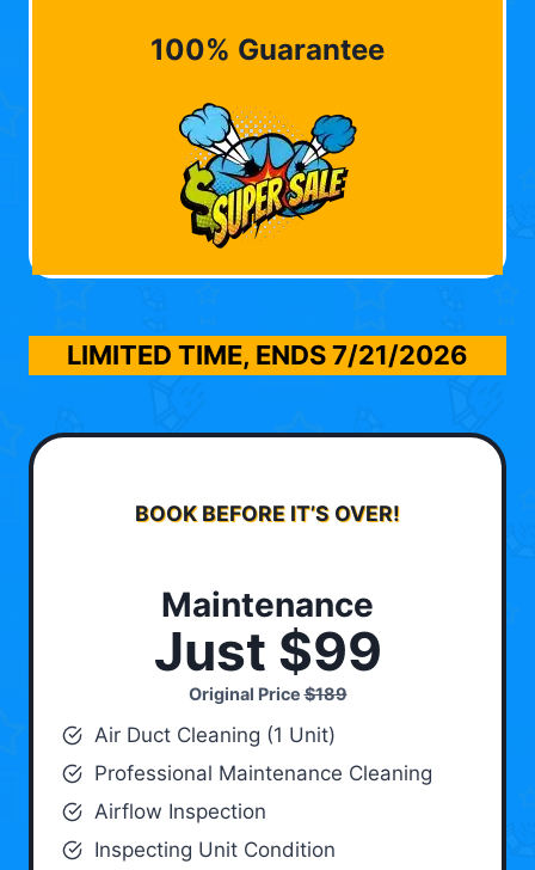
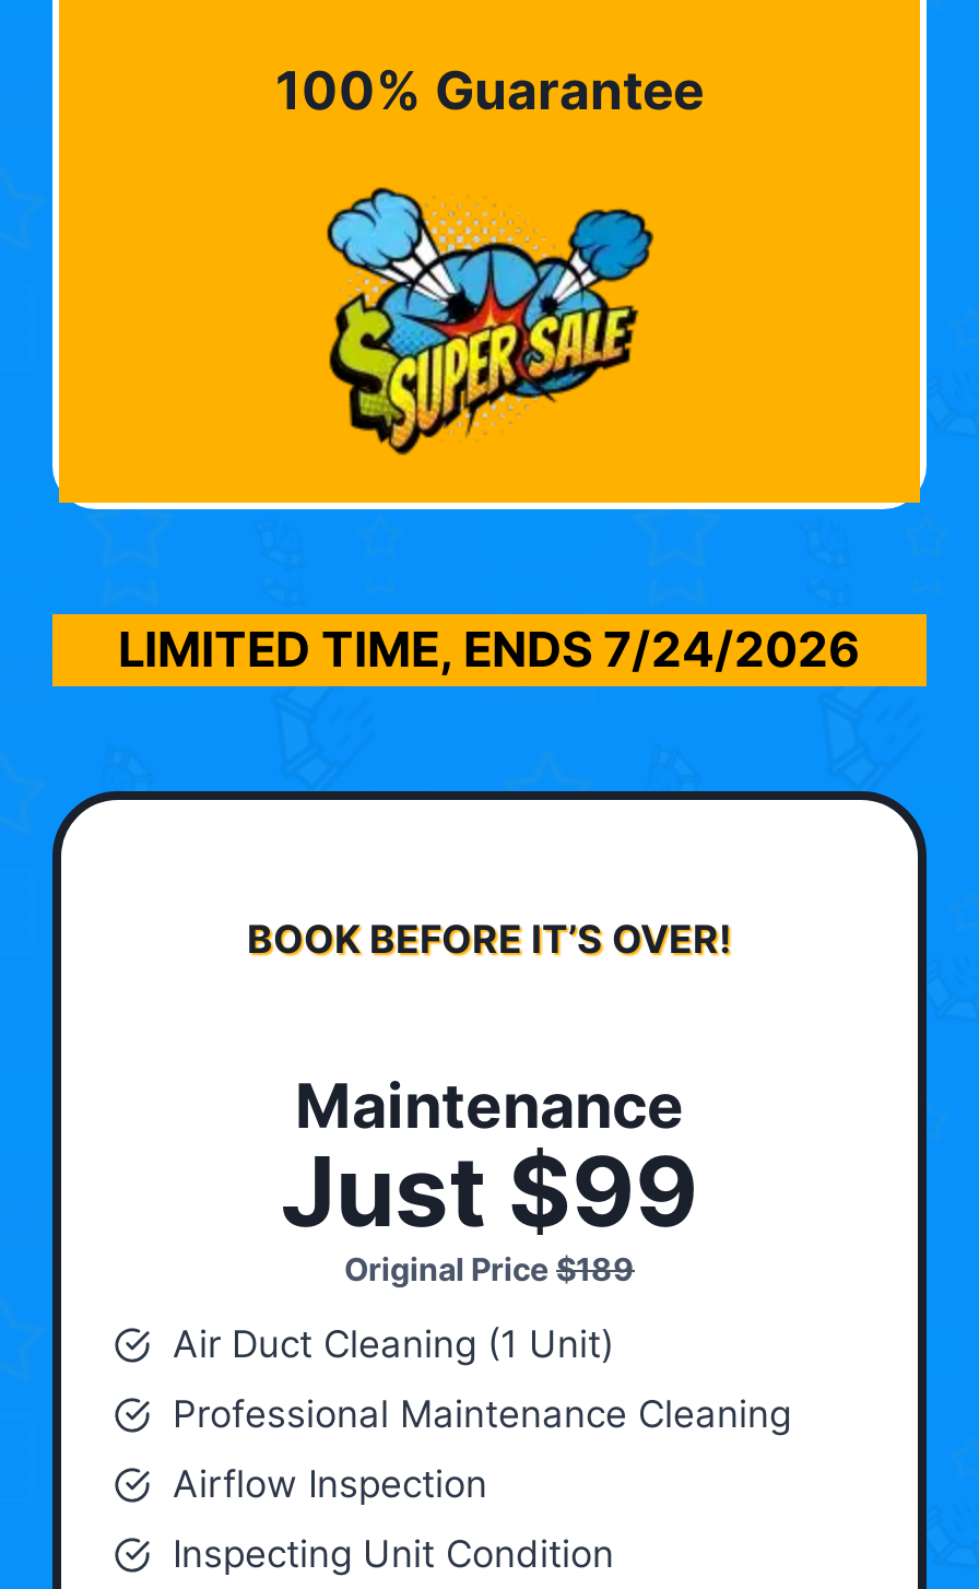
- LIMITED TIME, ENDS 7/21/2026
+ LIMITED TIME, ENDS 7/24/2026
